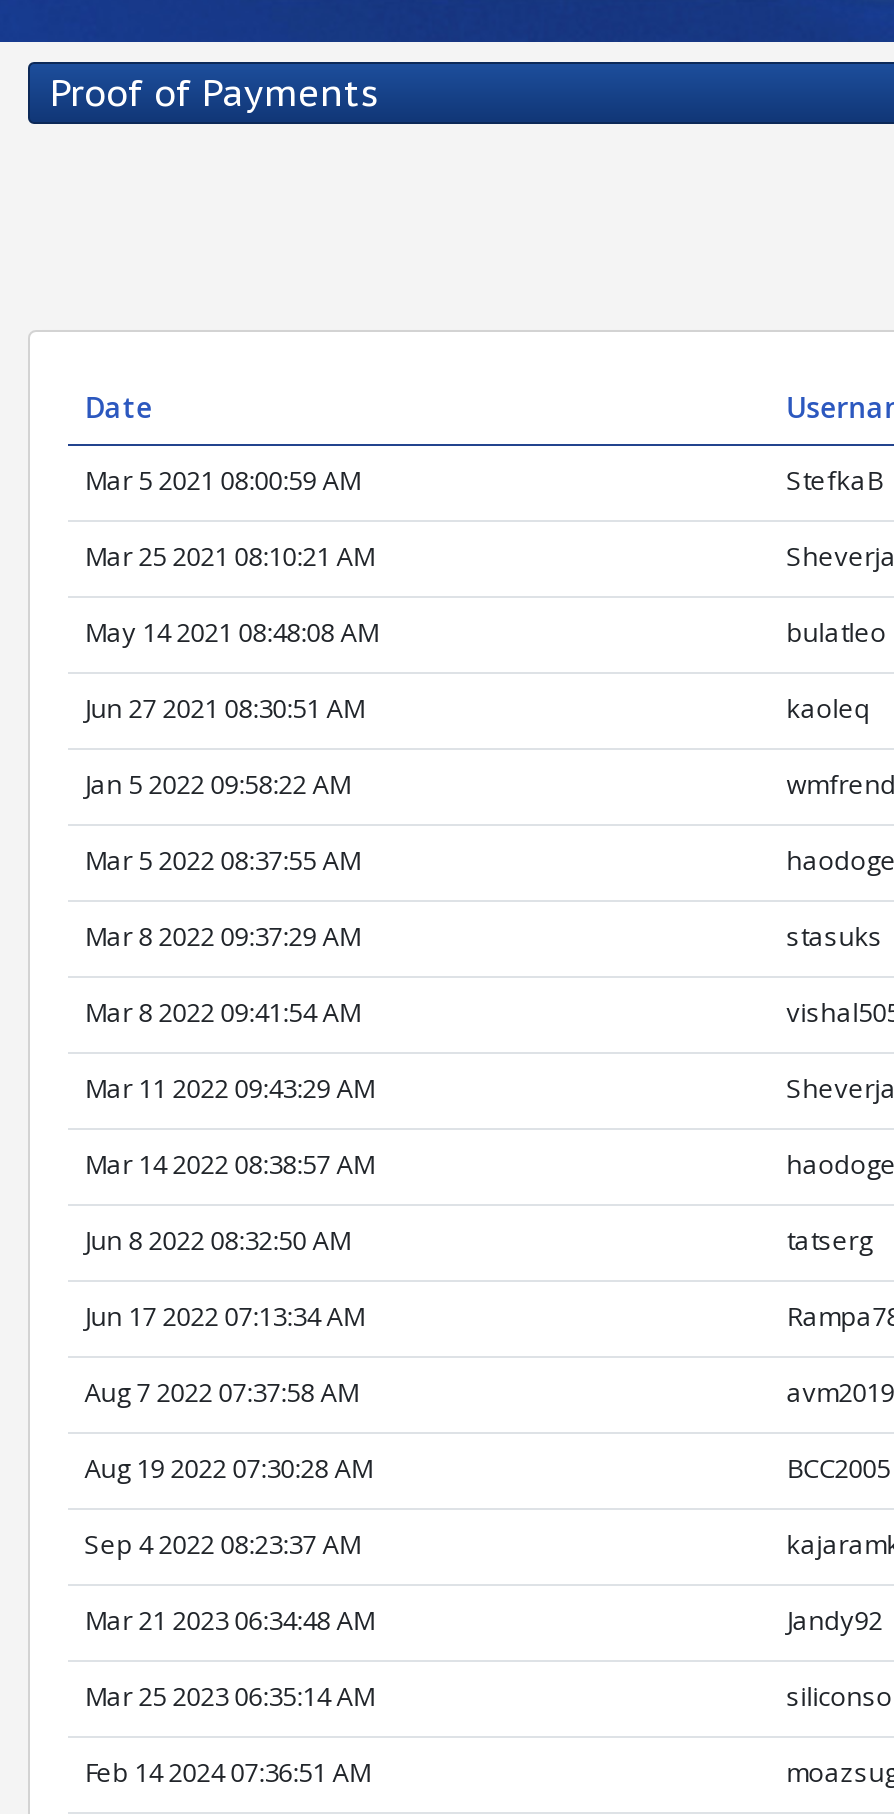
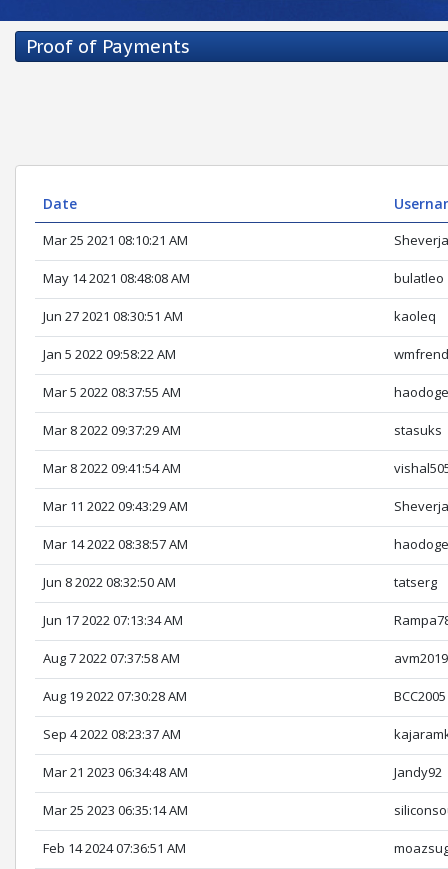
- Mar 5 2021 08:00:59 AM
- StefkaB
